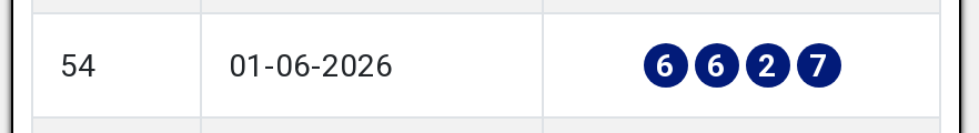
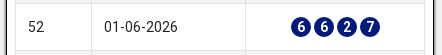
- 54
+ 52
